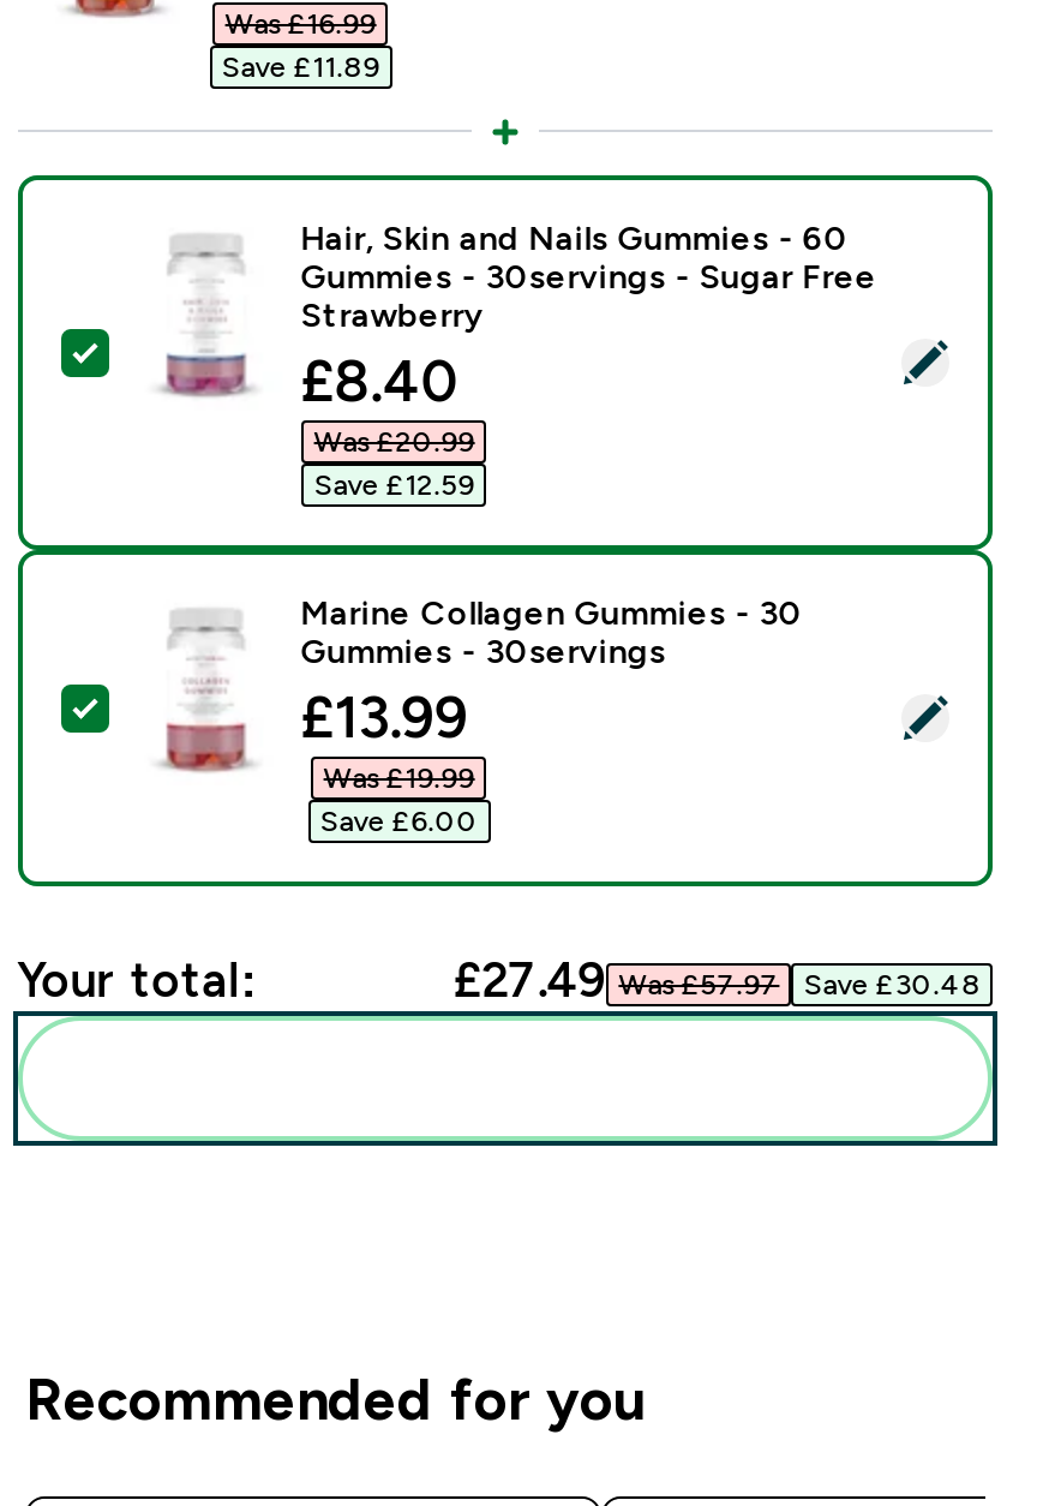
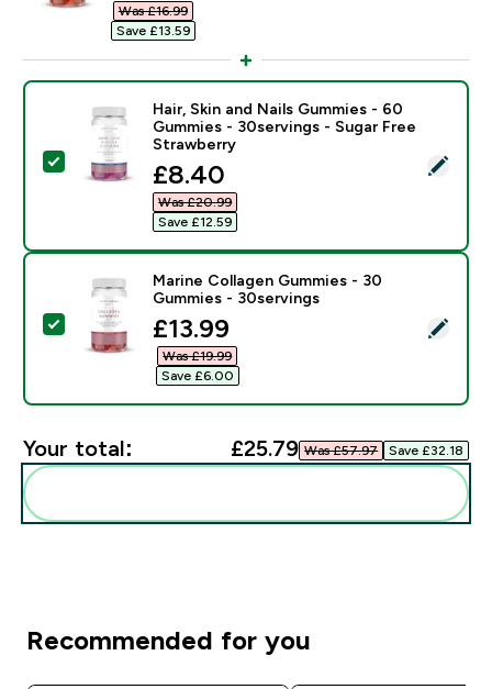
- Save £11.89
+ Save £13.59

- £27.49 Was £57.97
+ £25.79 Was £57.97

- Save £30.48
+ Save £32.18
